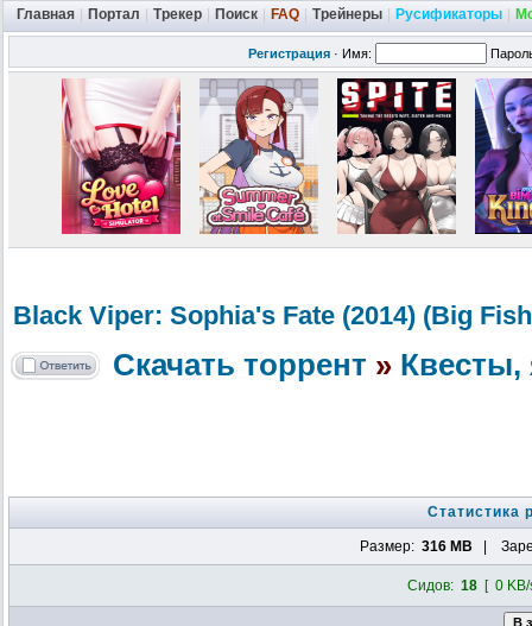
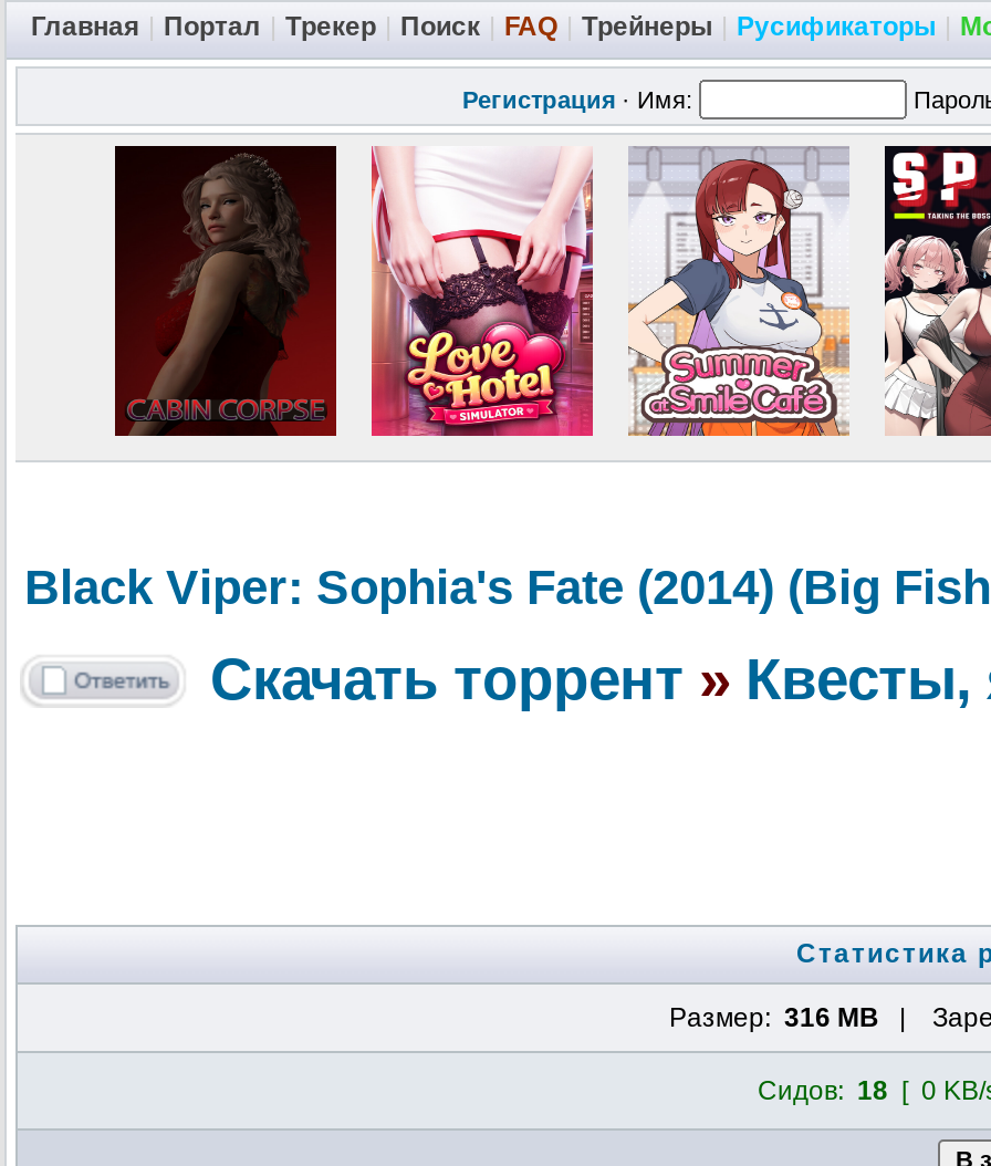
- [image]
+ [image]

- [image]
+ [image]

- [image]
+ [image]

- [image]
+ [image]
